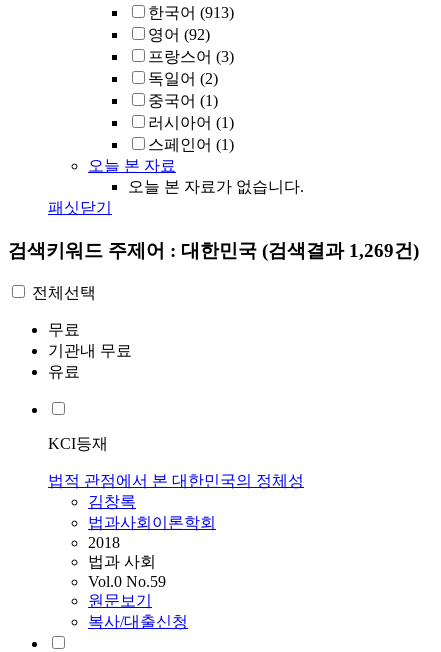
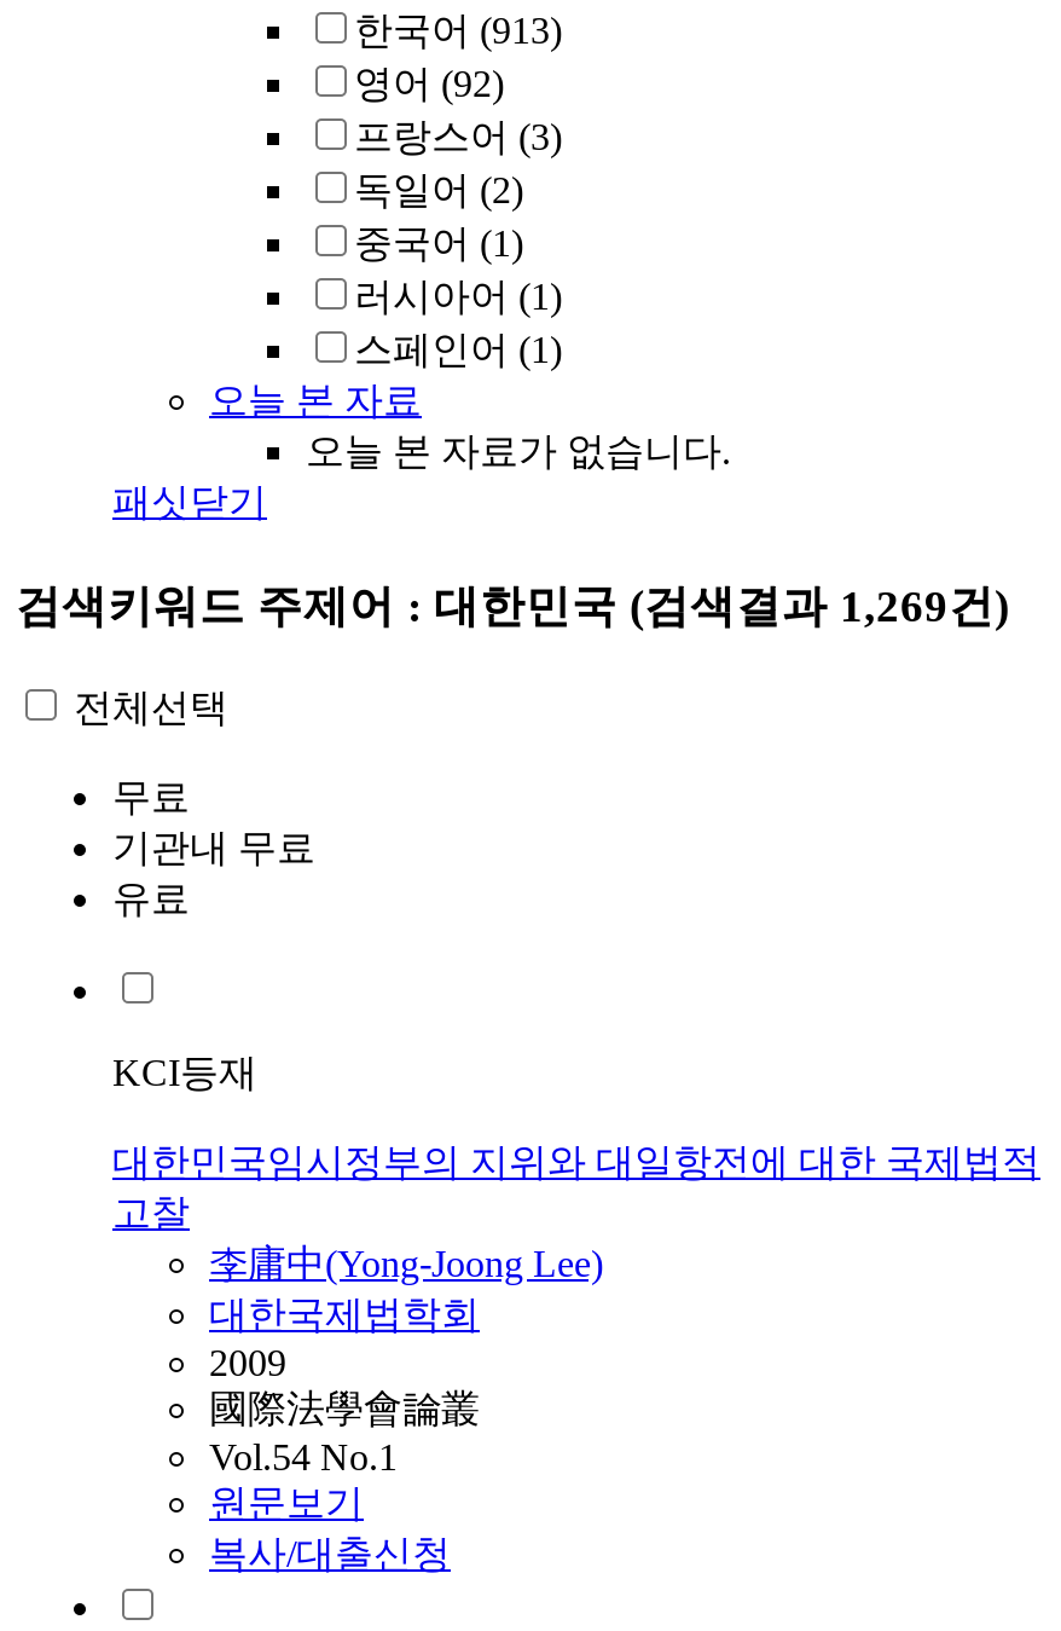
- 법적 관점에서 본 대한민국의 정체성
- 김창록
- 법과사회이론학회
- 2018
- 법과 사회
- Vol.0 No.59
+ 대한민국임시정부의 지위와 대일항전에 대한 국제법적
+ 고찰
+ 李庸中(Yong-Joong Lee)
+ 대한국제법학회
+ 2009
+ 國際法學會論叢
+ Vol.54 No.1
